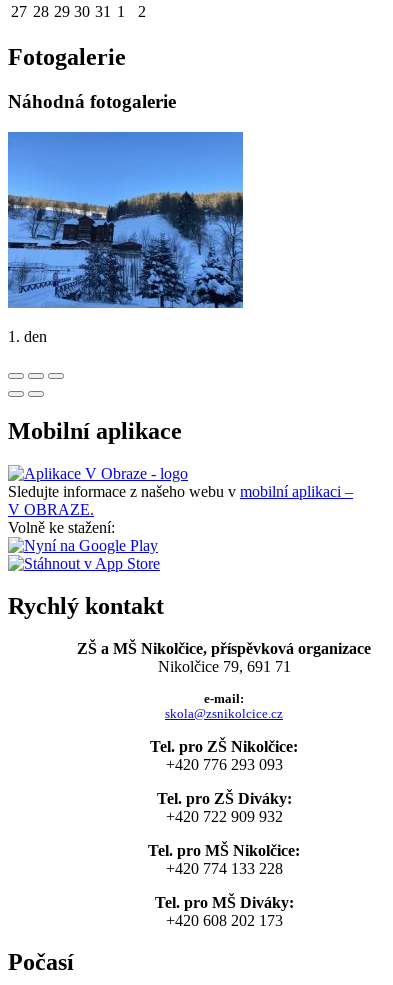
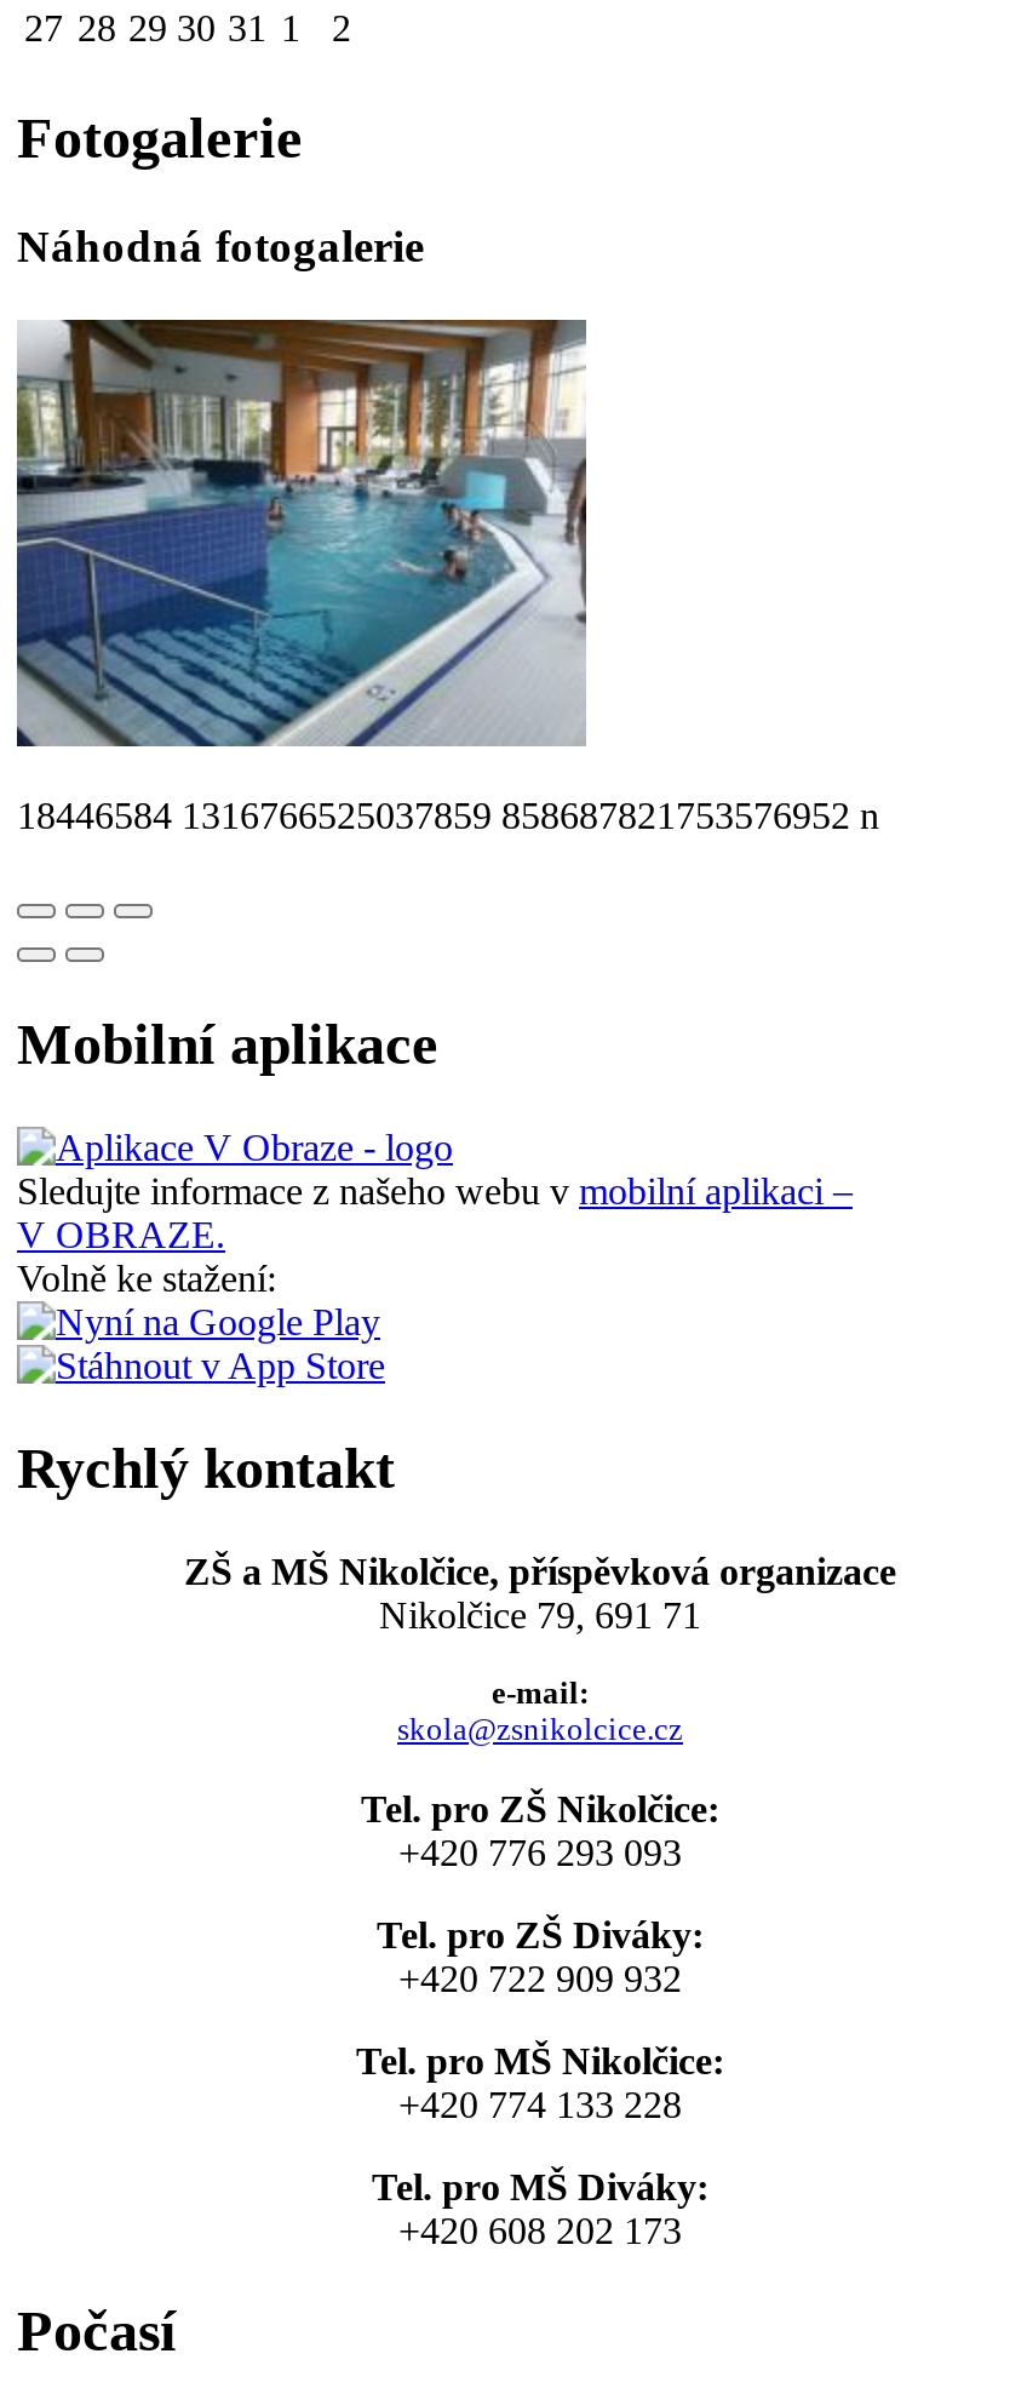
- [image]
- 1. den
+ [image]
+ 18446584 1316766525037859 858687821753576952 n
